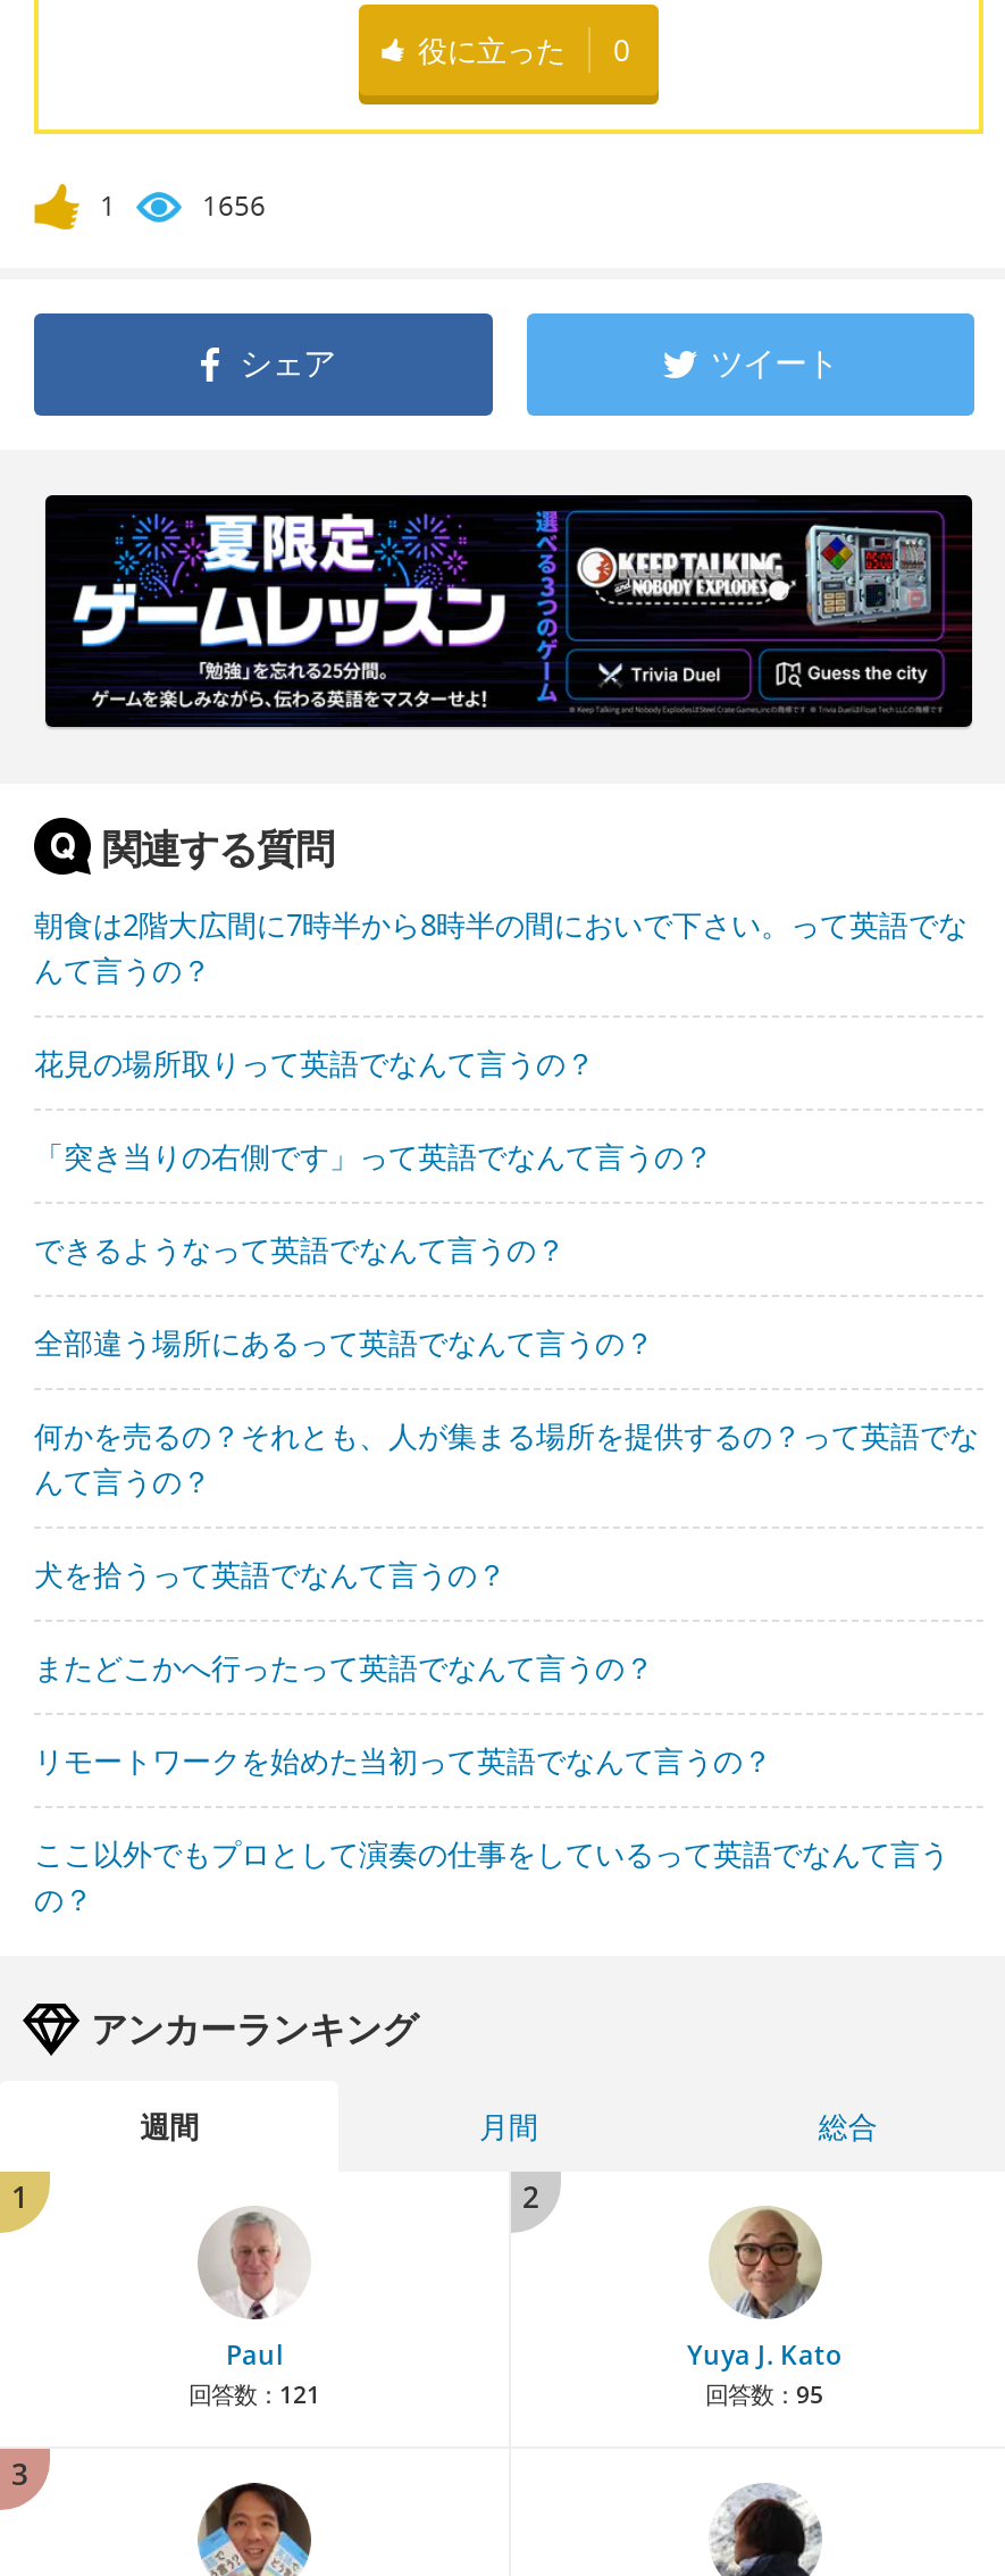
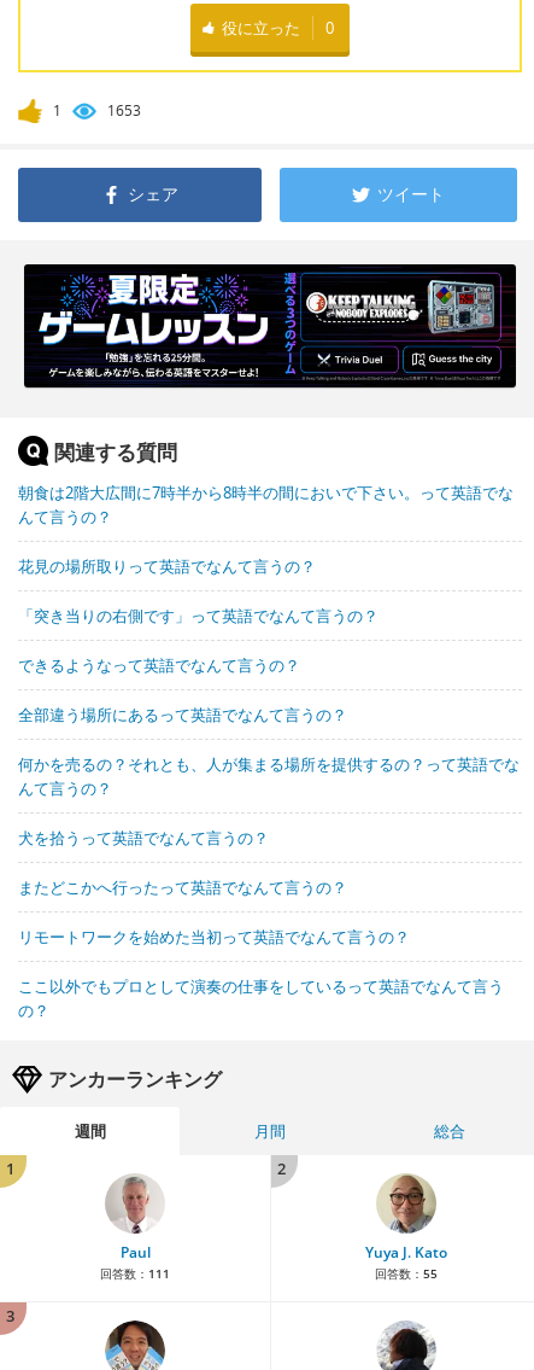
- 1656
+ 1653

- 回答数：121
+ 回答数：111

- 回答数：95
+ 回答数：55
